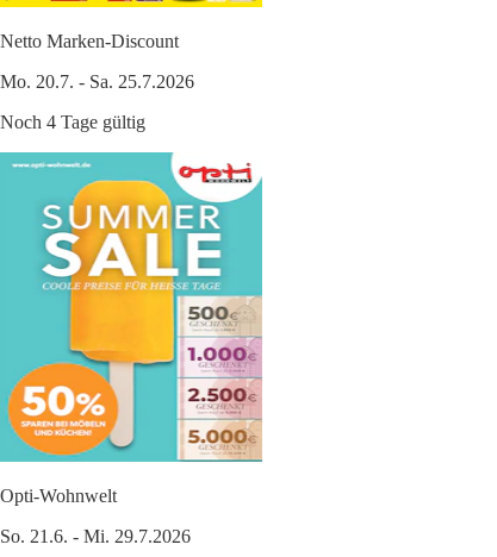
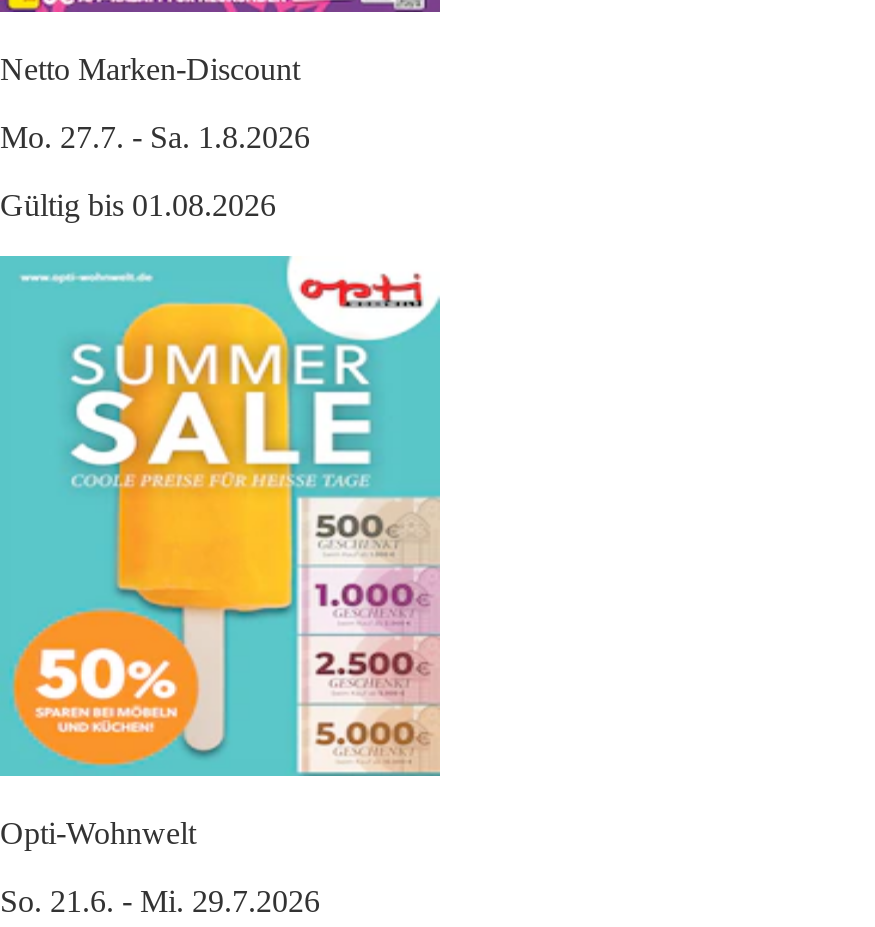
- Mo. 20.7. - Sa. 25.7.2026
+ Mo. 27.7. - Sa. 1.8.2026

- Noch 4 Tage gültig
+ Gültig bis 01.08.2026
